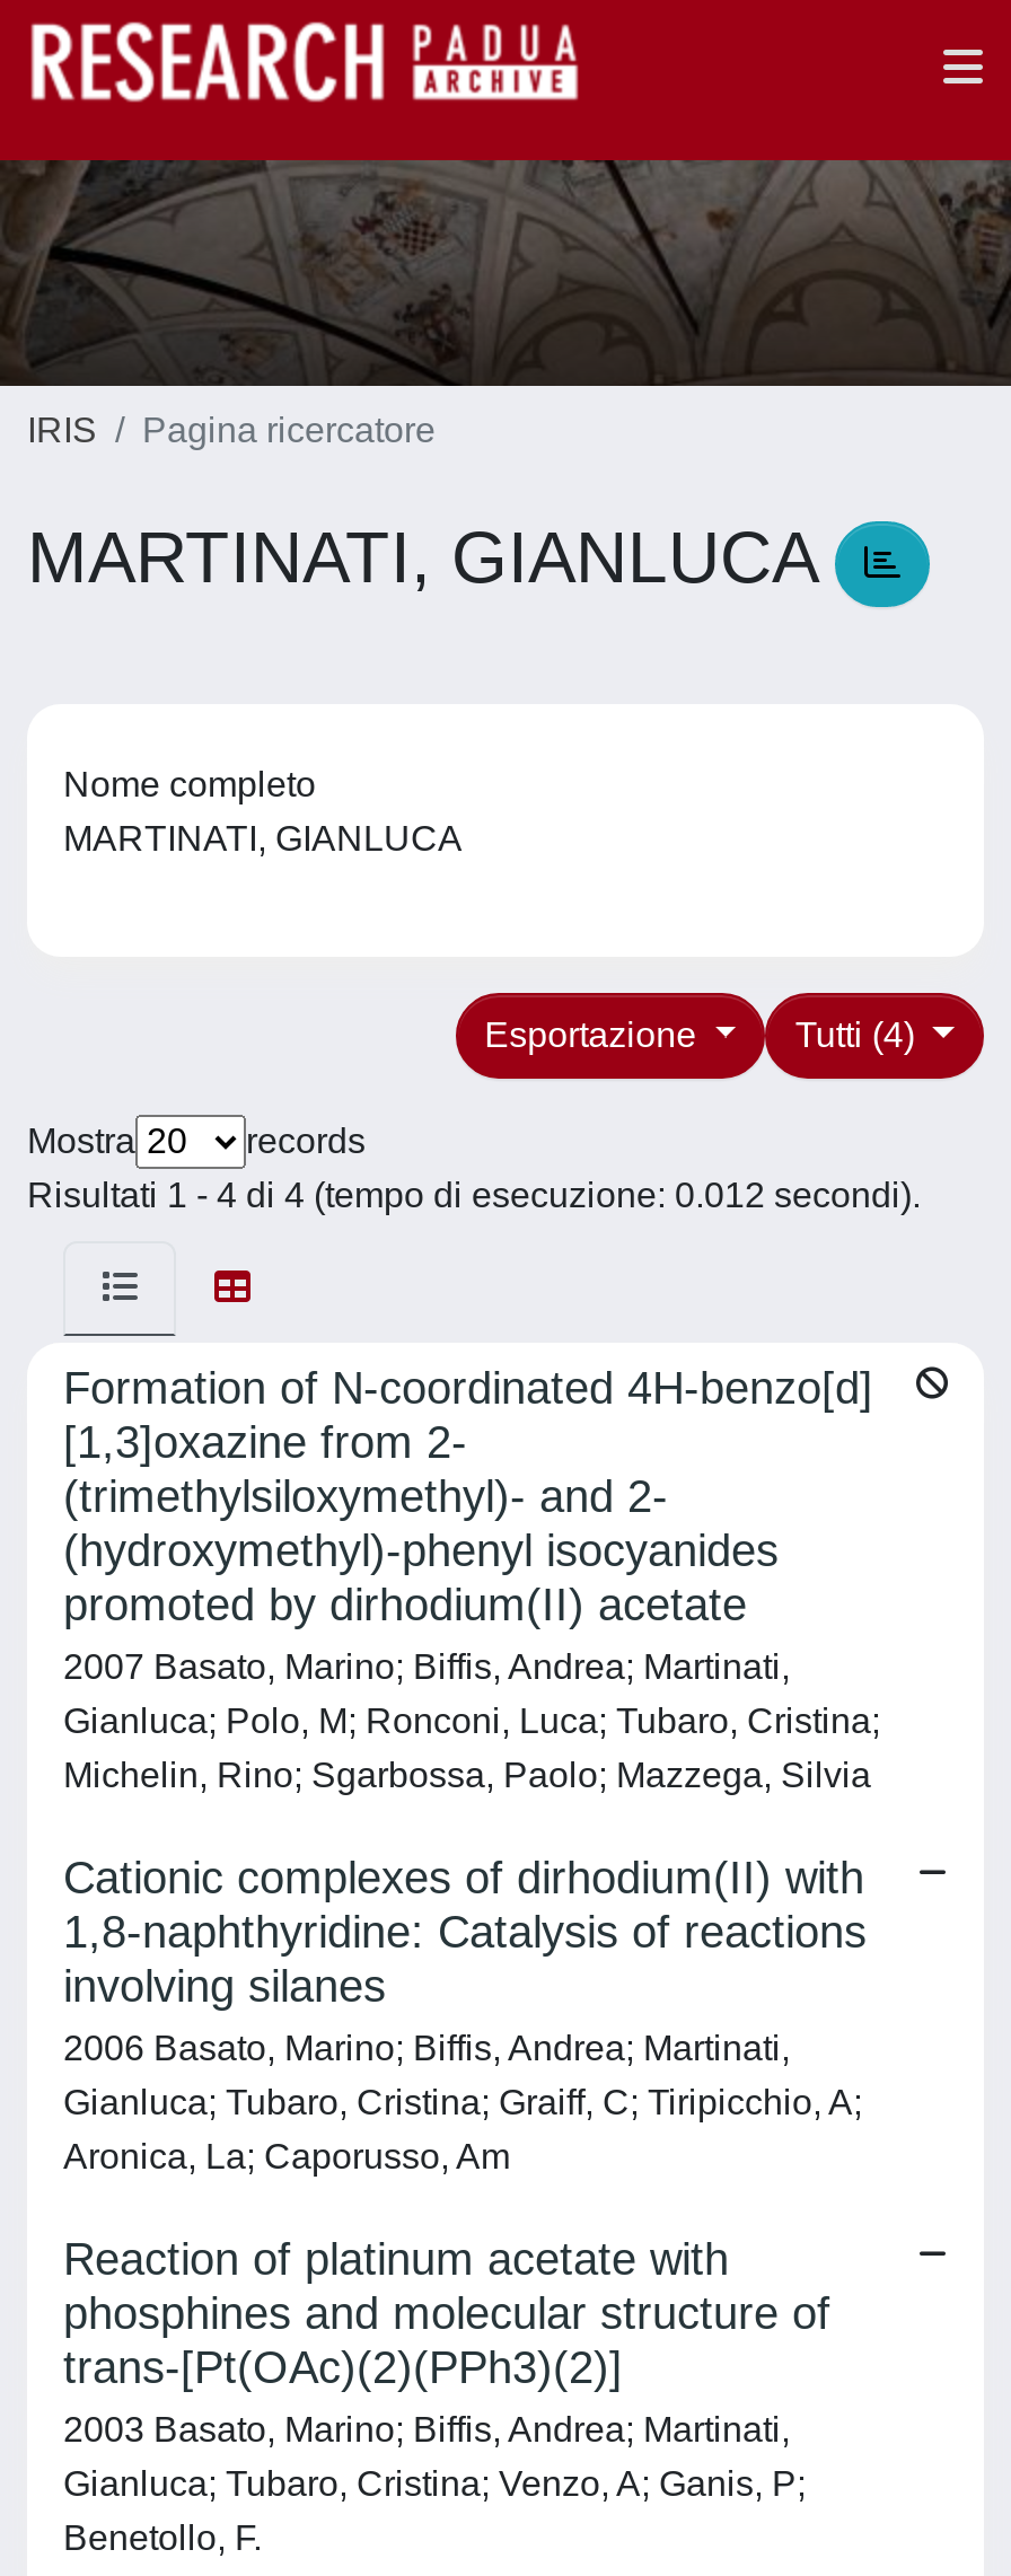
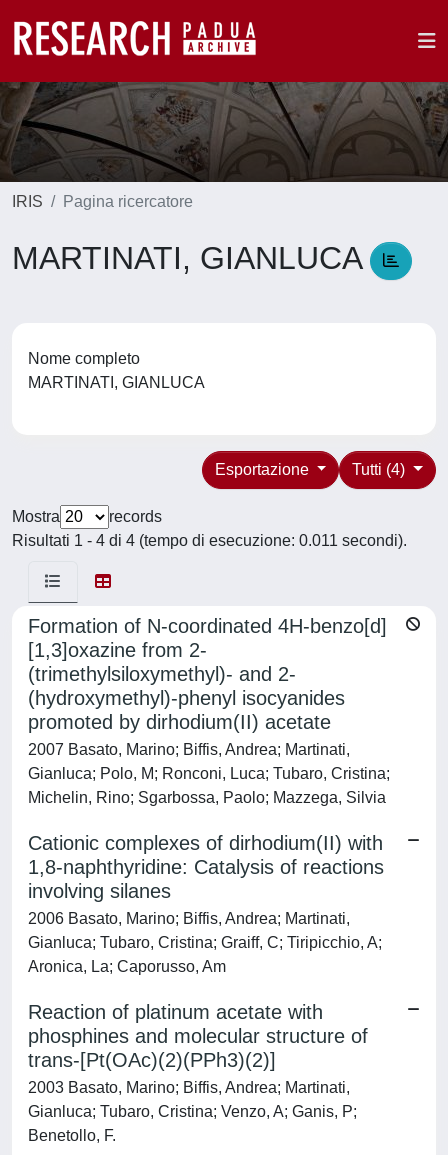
- Risultati 1 - 4 di 4 (tempo di esecuzione: 0.012 secondi).
+ Risultati 1 - 4 di 4 (tempo di esecuzione: 0.011 secondi).
